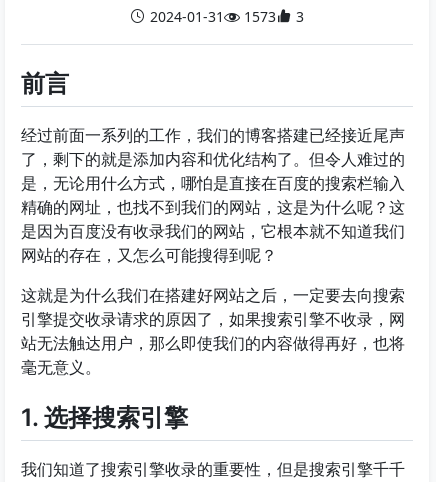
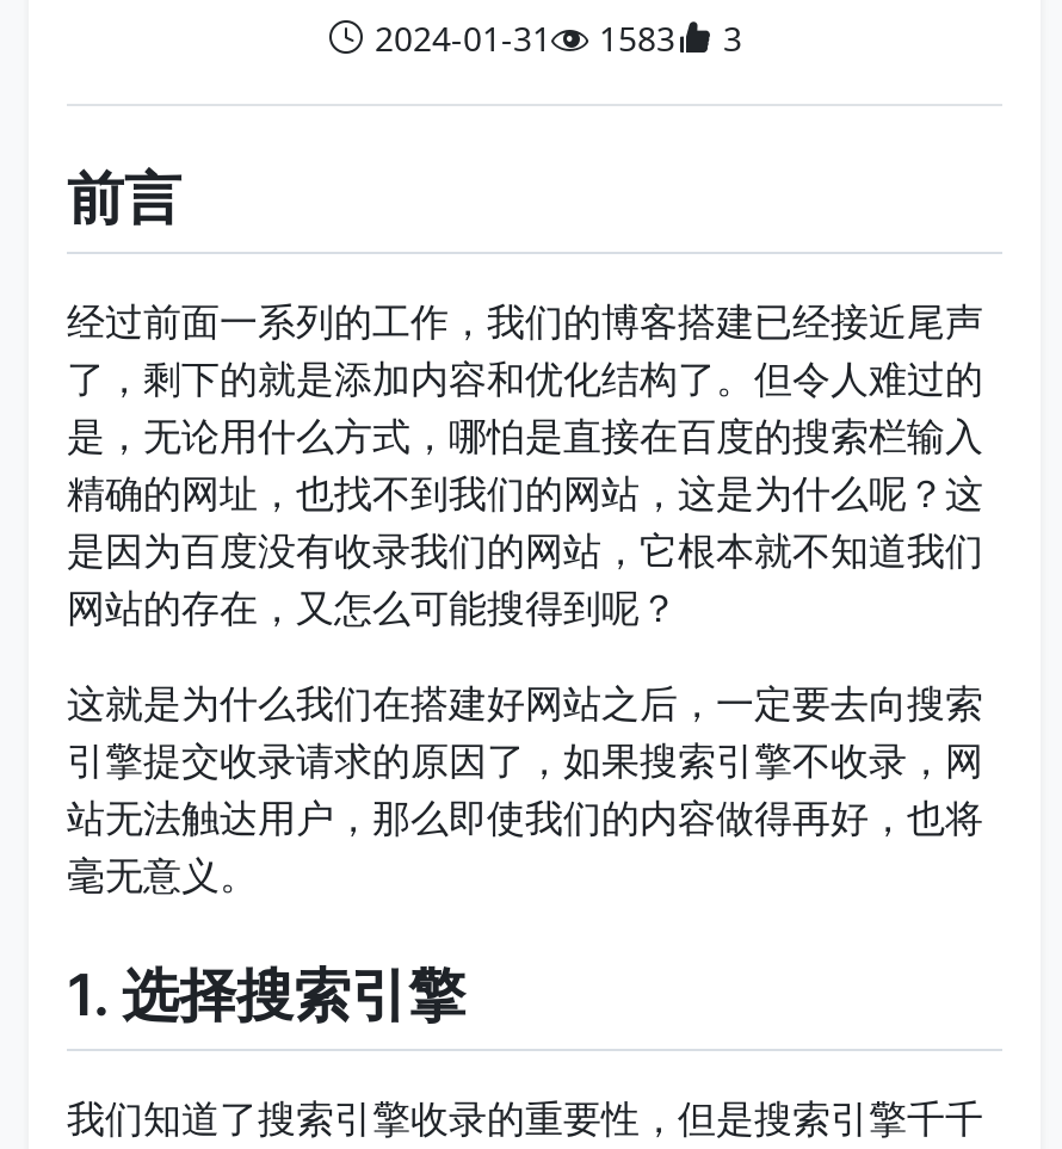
- 2024-01-31 1573 3
+ 2024-01-31 1583 3
